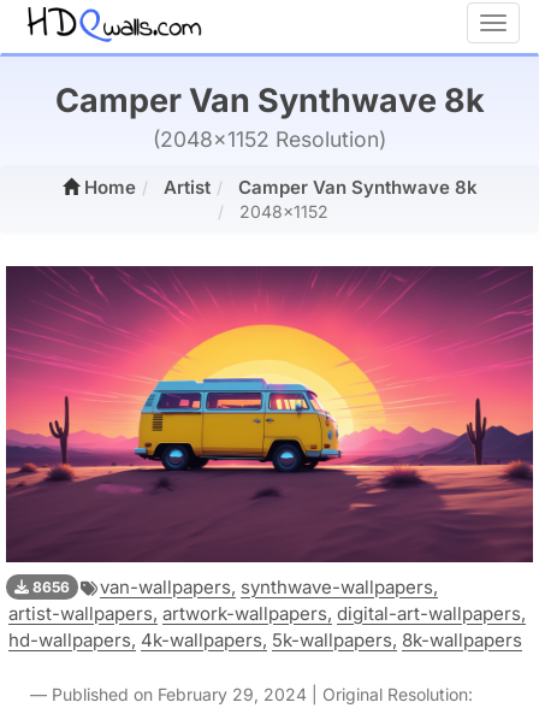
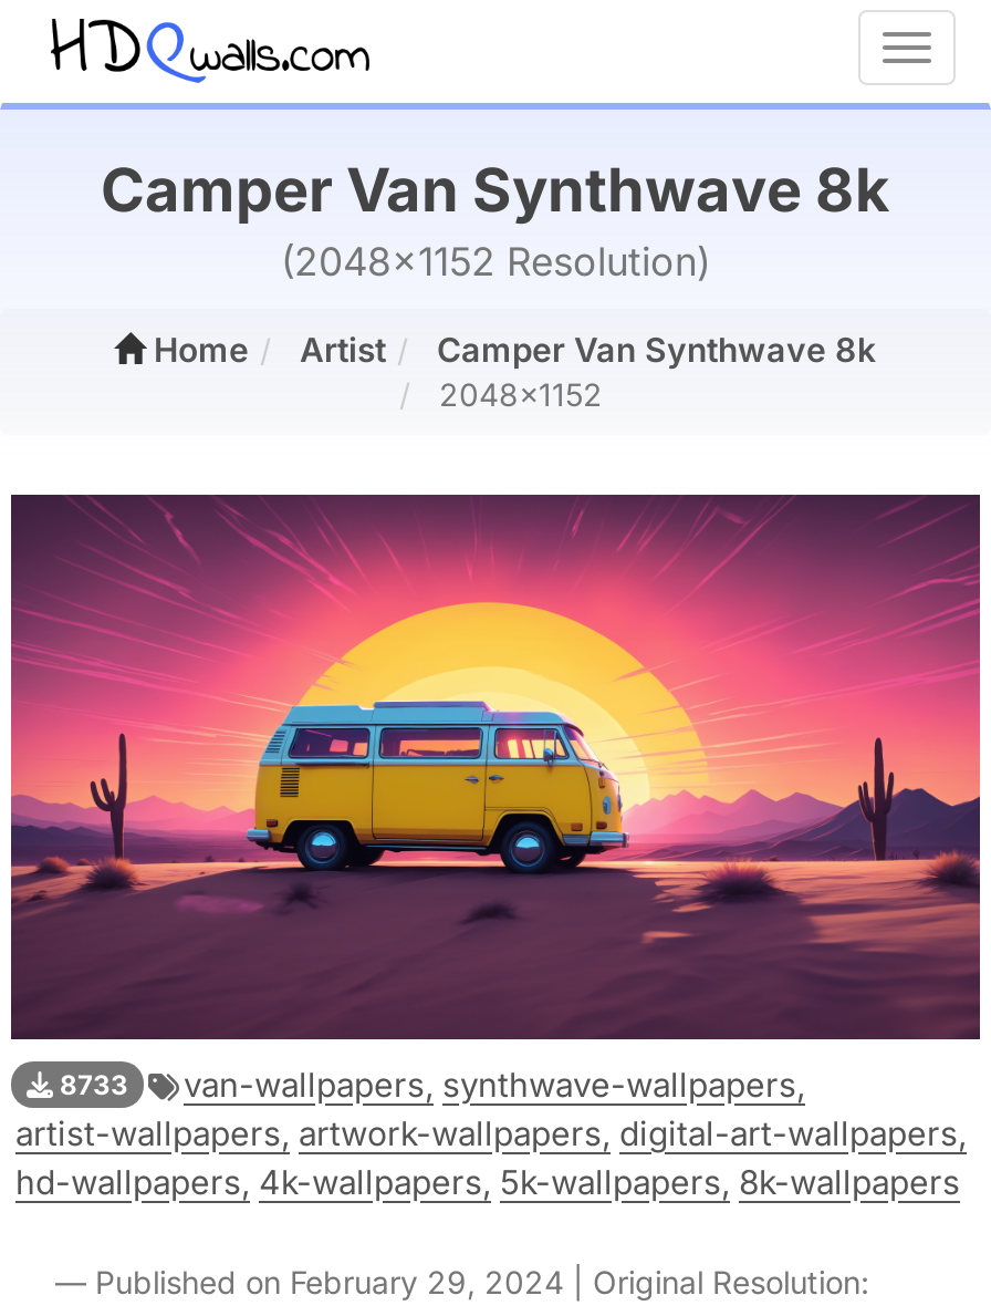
- 8656 van-wallpapers, synthwave-wallpapers,
+ 8733 van-wallpapers, synthwave-wallpapers,
